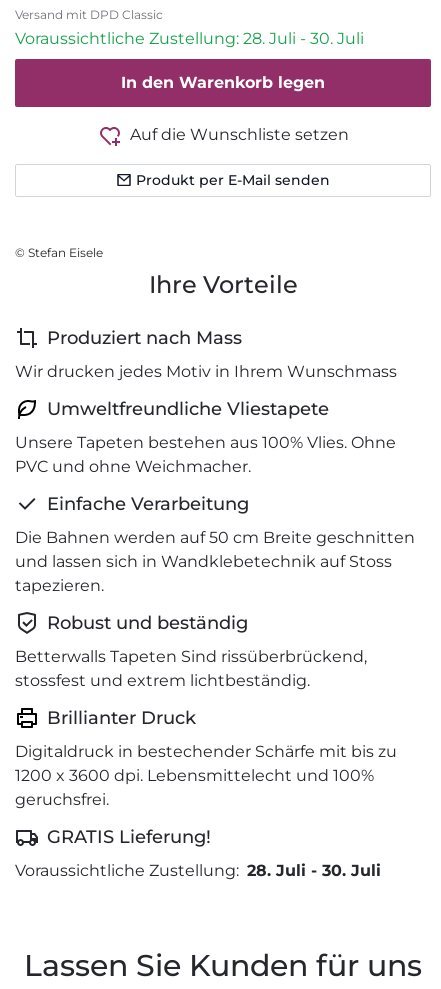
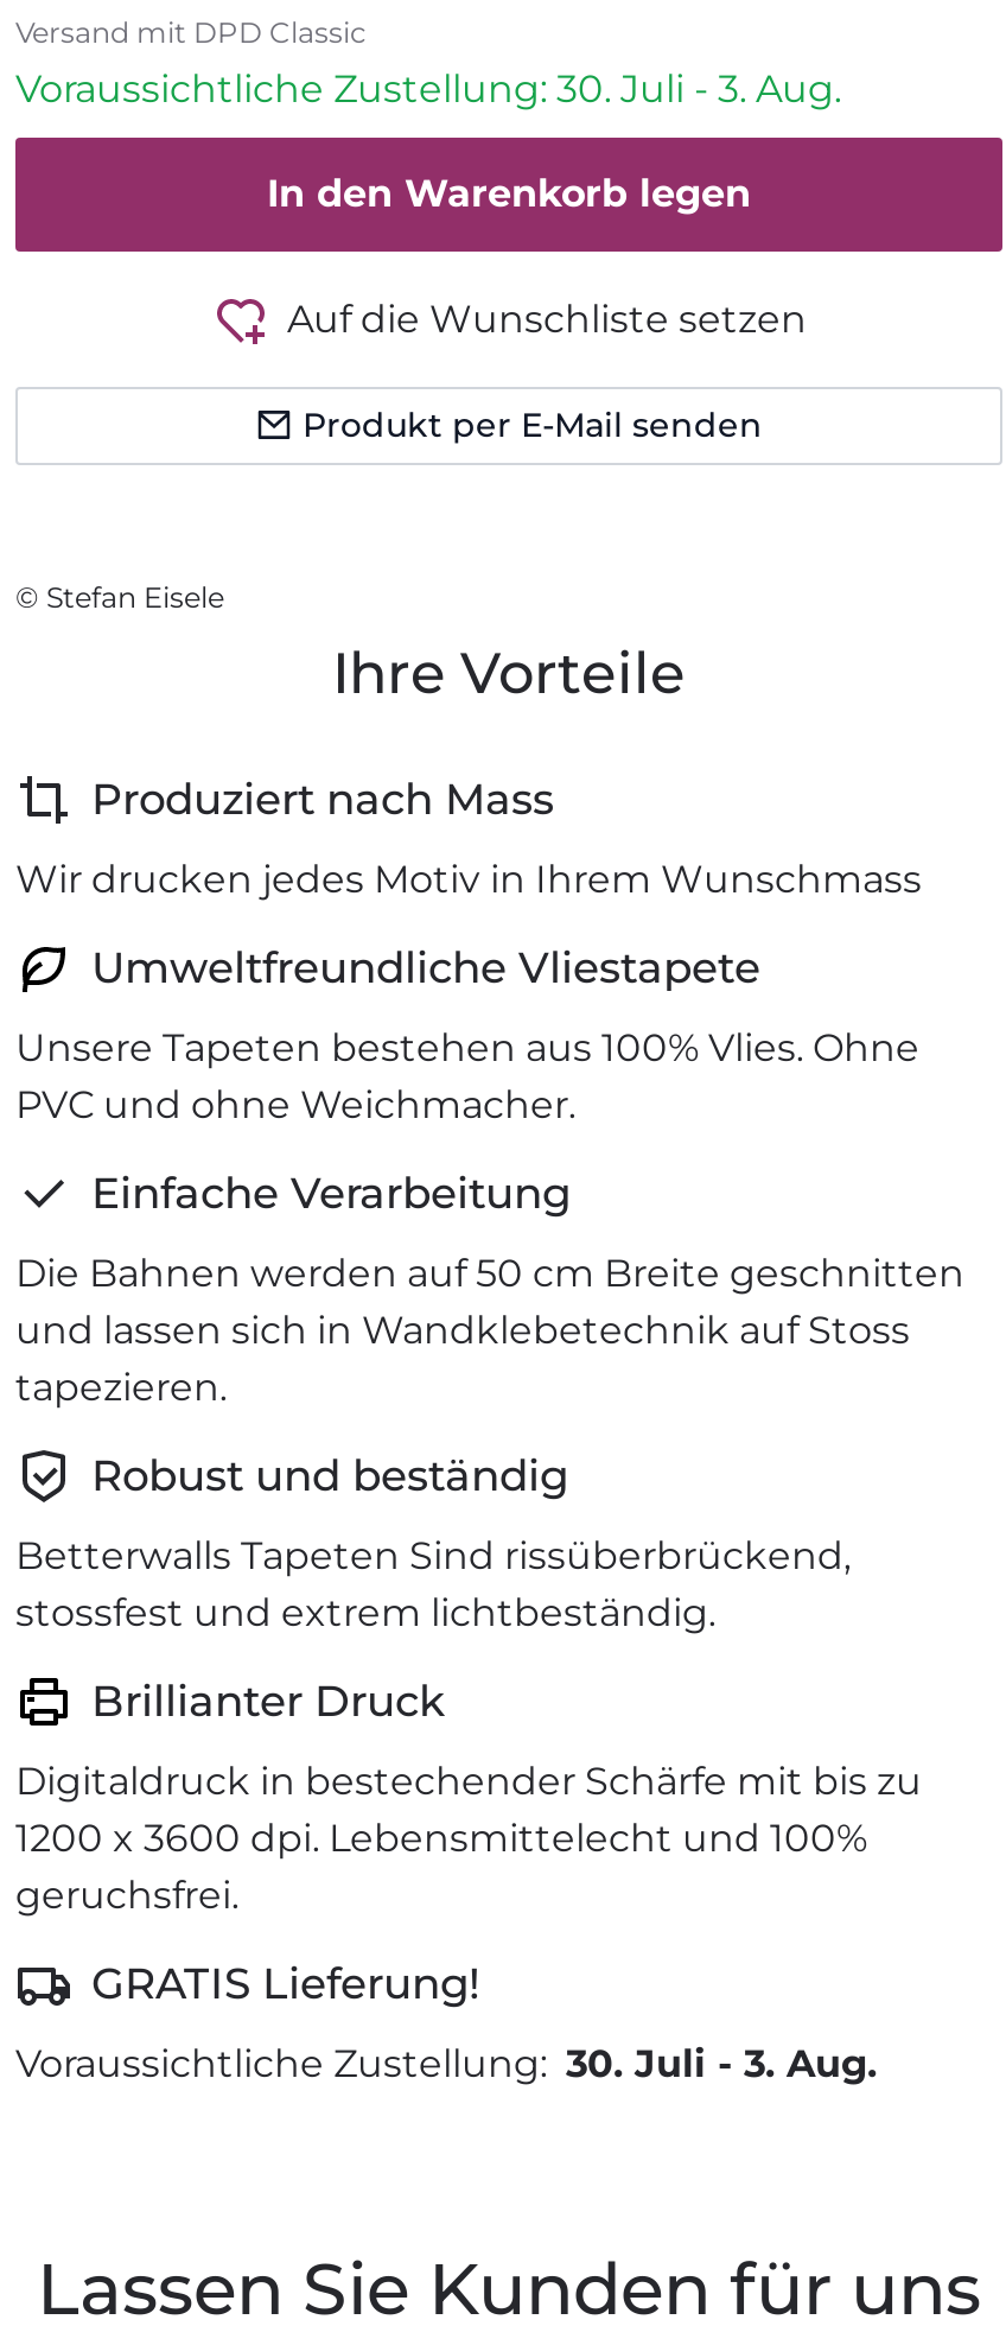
- Voraussichtliche Zustellung: 28. Juli - 30. Juli
+ Voraussichtliche Zustellung: 30. Juli - 3. Aug.

- Voraussichtliche Zustellung: 28. Juli - 30. Juli
+ Voraussichtliche Zustellung: 30. Juli - 3. Aug.
